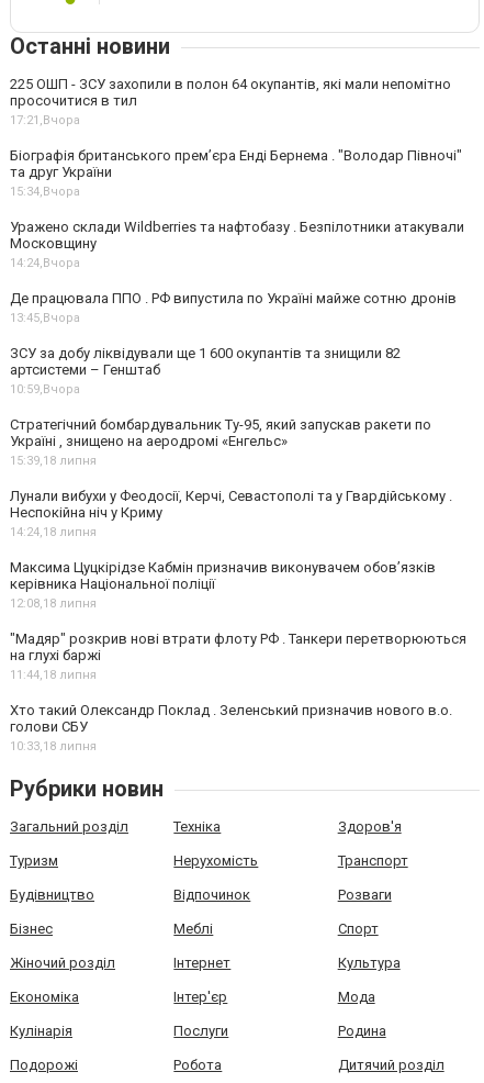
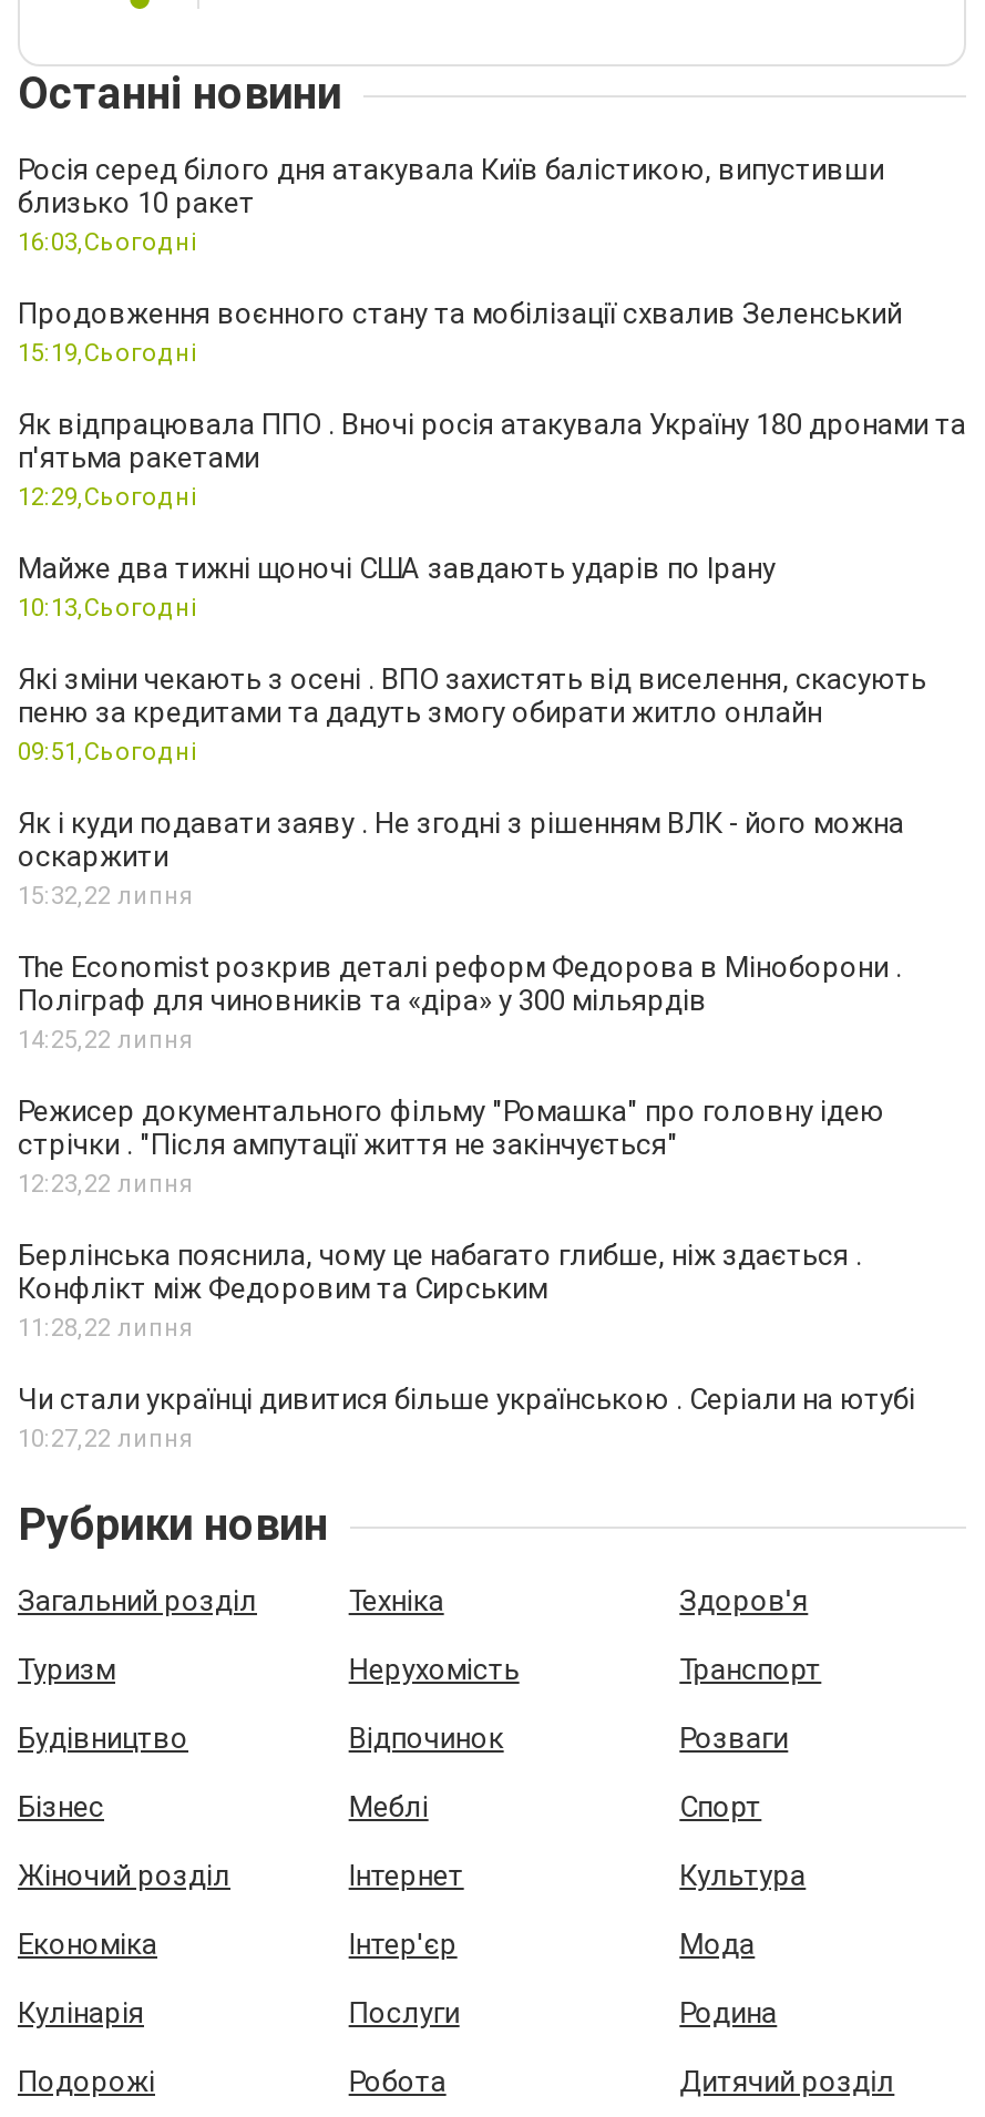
- 225 ОШП - ЗСУ захопили в полон 64 окупантів, які мали непомітно
- просочитися в тил
- 17:21,Вчора
+ Росія серед білого дня атакувала Київ балістикою, випустивши
+ близько 10 ракет
+ 16:03,Сьогодні

- Біографія британського прем’єра Енді Бернема . "Володар Півночі"
- та друг України
- 15:34,Вчора
+ Продовження воєнного стану та мобілізації схвалив Зеленський
+ 15:19,Сьогодні

- Уражено склади Wildberries та нафтобазу . Безпілотники атакували
- Московщину
- 14:24,Вчора
+ Як відпрацювала ППО . Вночі росія атакувала Україну 180 дронами та
+ п'ятьма ракетами
+ 12:29,Сьогодні

- Де працювала ППО . РФ випустила по Україні майже сотню дронів
- 13:45,Вчора
+ Майже два тижні щоночі США завдають ударів по Ірану
+ 10:13,Сьогодні

- ЗСУ за добу ліквідували ще 1 600 окупантів та знищили 82
- артсистеми – Генштаб
- 10:59, Вчора
+ Які зміни чекають з осені . ВПО захистять від виселення, скасують
+ пеню за кредитами та дадуть змогу обирати житло онлайн
+ 09:51, Сьогодні

- Стратегічний бомбардувальник Ту-95, який запускав ракети по
- Україні , знищено на аеродромі «Енгельс»
- 15:39,18 липня
+ Як і куди подавати заяву . Не згодні з рішенням ВЛК - його можна
+ оскаржити
+ 15:32,22 липня

- Лунали вибухи у Феодосії, Керчі, Севастополі та у Гвардійському .
- Неспокійна ніч у Криму
- 14:24,18 липня
+ The Economist розкрив деталі реформ Федорова в Міноборони .
+ Поліграф для чиновників та «діра» у 300 мільярдів
+ 14:25,22 липня

- Максима Цуцкірідзе Кабмін призначив виконувачем обов’язків
- керівника Національної поліції
- 12:08,18 липня
+ Режисер документального фільму "Ромашка" про головну ідею
+ стрічки . "Після ампутації життя не закінчується"
+ 12:23,22 липня

- "Мадяр" розкрив нові втрати флоту РФ . Танкери перетворюються
- на глухі баржі
- 11:44,18 липня
+ Берлінська пояснила, чому це набагато глибше, ніж здається .
+ Конфлікт між Федоровим та Сирським
+ 11:28,22 липня

- Хто такий Олександр Поклад . Зеленський призначив нового в.о.
- голови СБУ
- 10:33,18 липня
+ Чи стали українці дивитися більше українською . Серіали на ютубі
+ 10:27,22 липня
